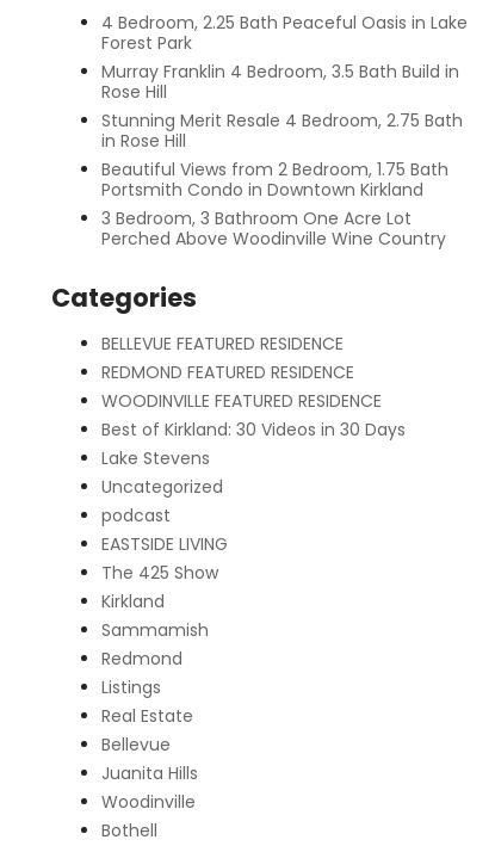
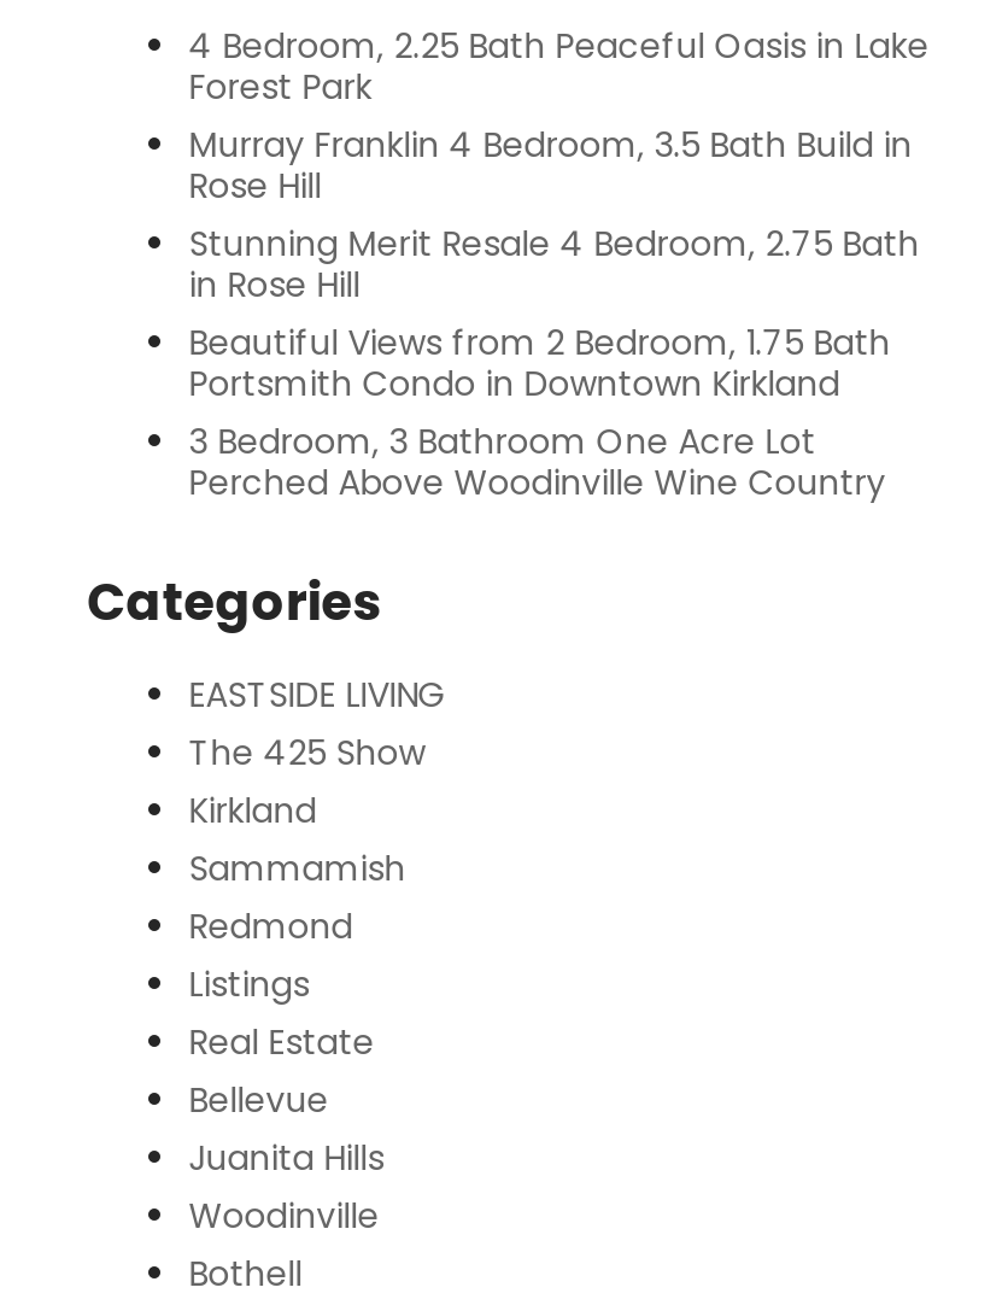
- BELLEVUE FEATURED RESIDENCE
- REDMOND FEATURED RESIDENCE
- WOODINVILLE FEATURED RESIDENCE
- Best of Kirkland: 30 Videos in 30 Days
- Lake Stevens
- Uncategorized
- podcast
